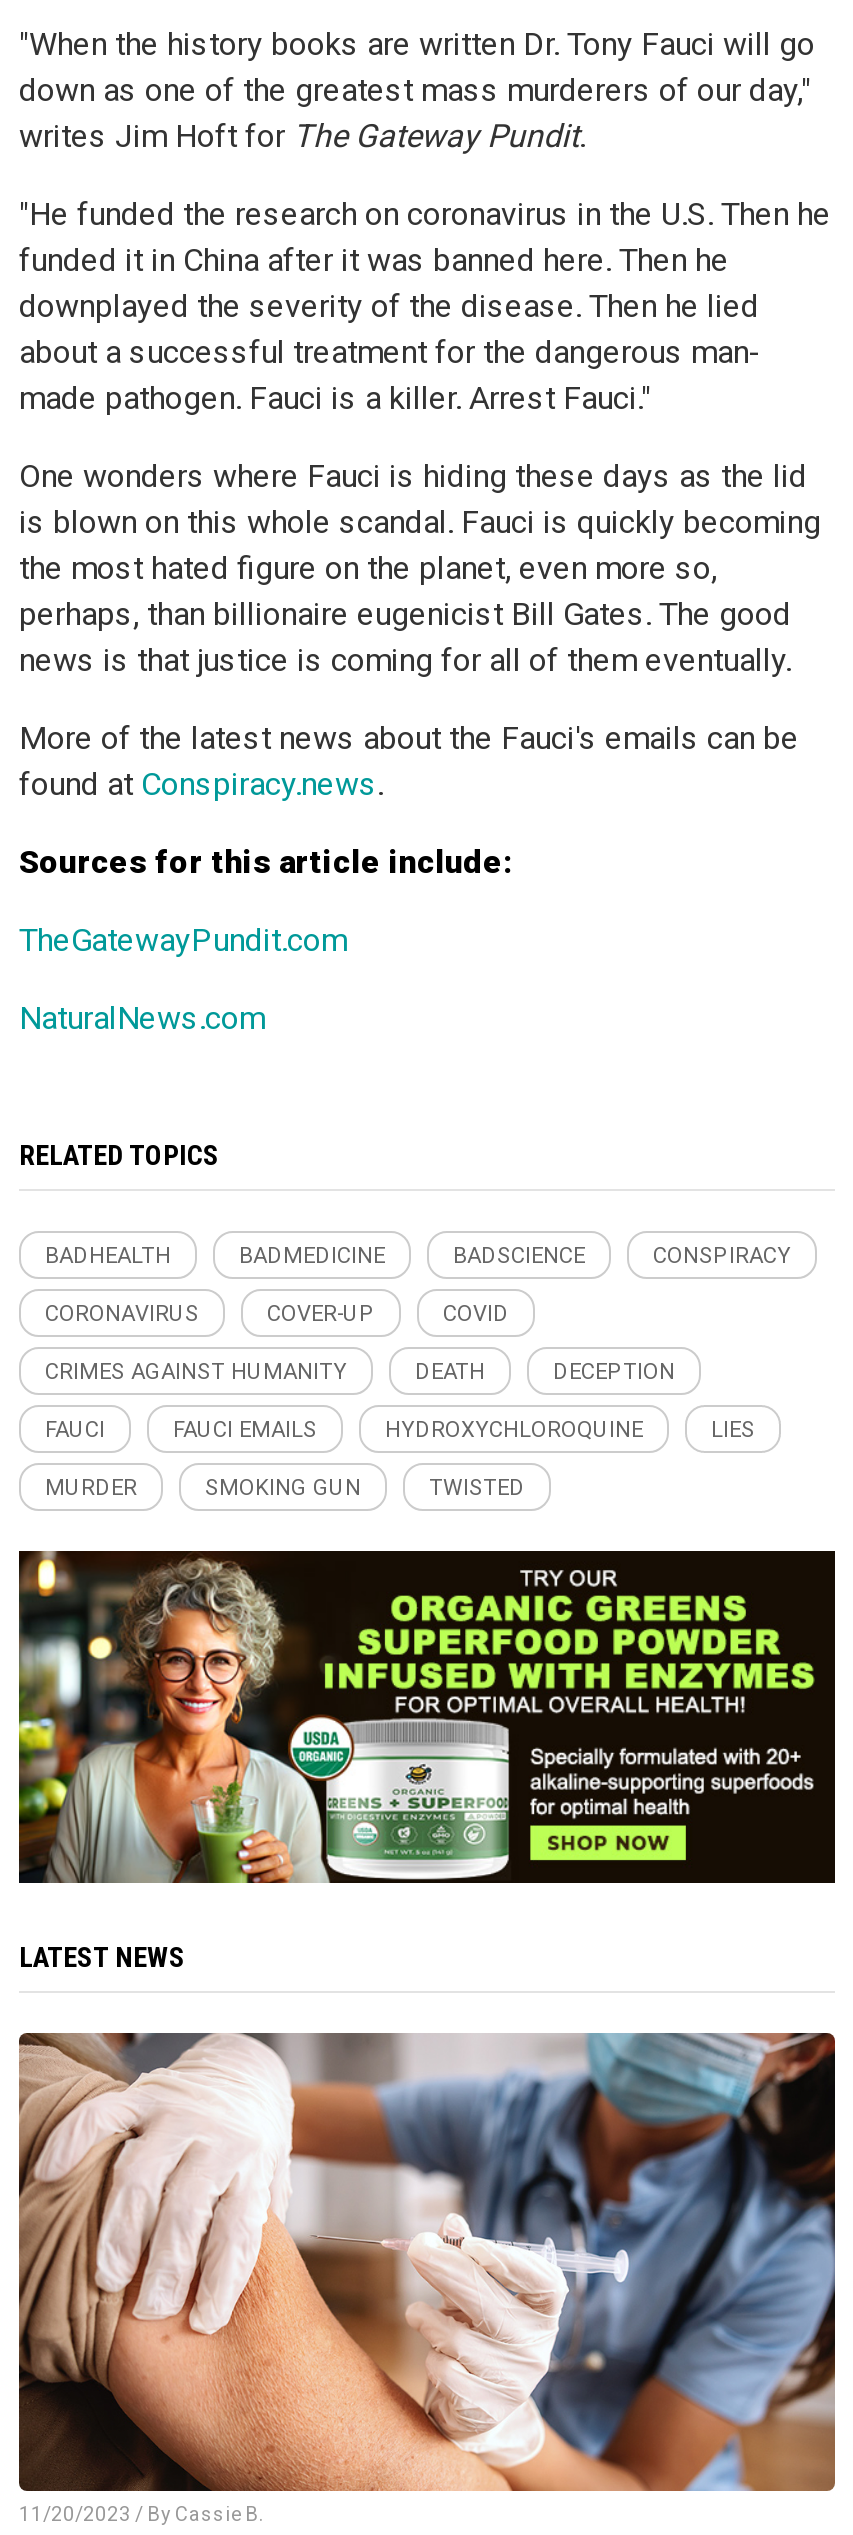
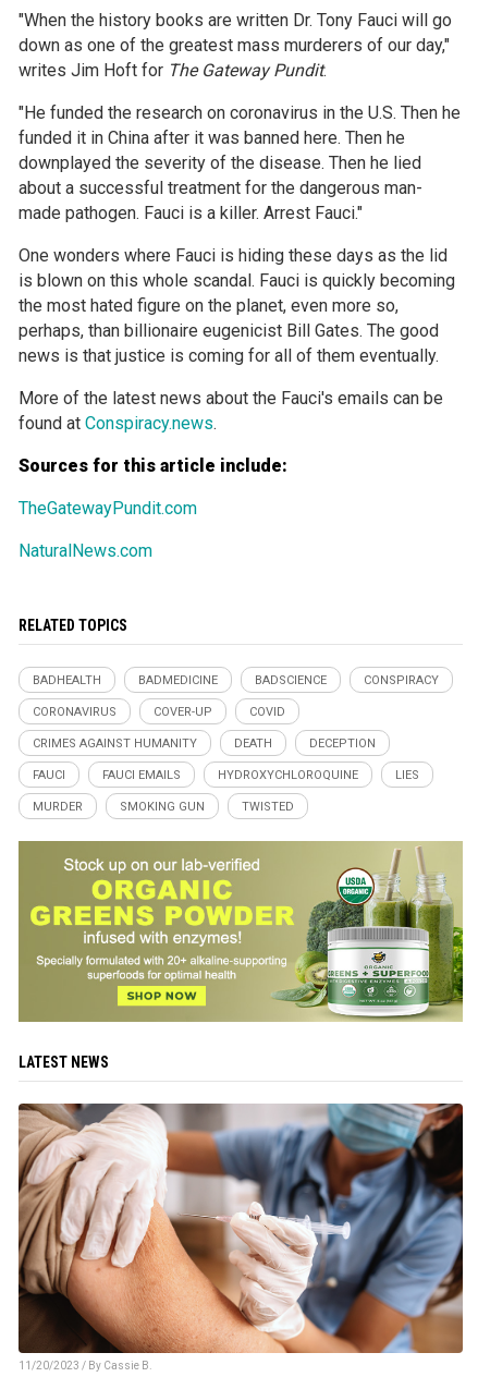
- [image]
+ [image]
